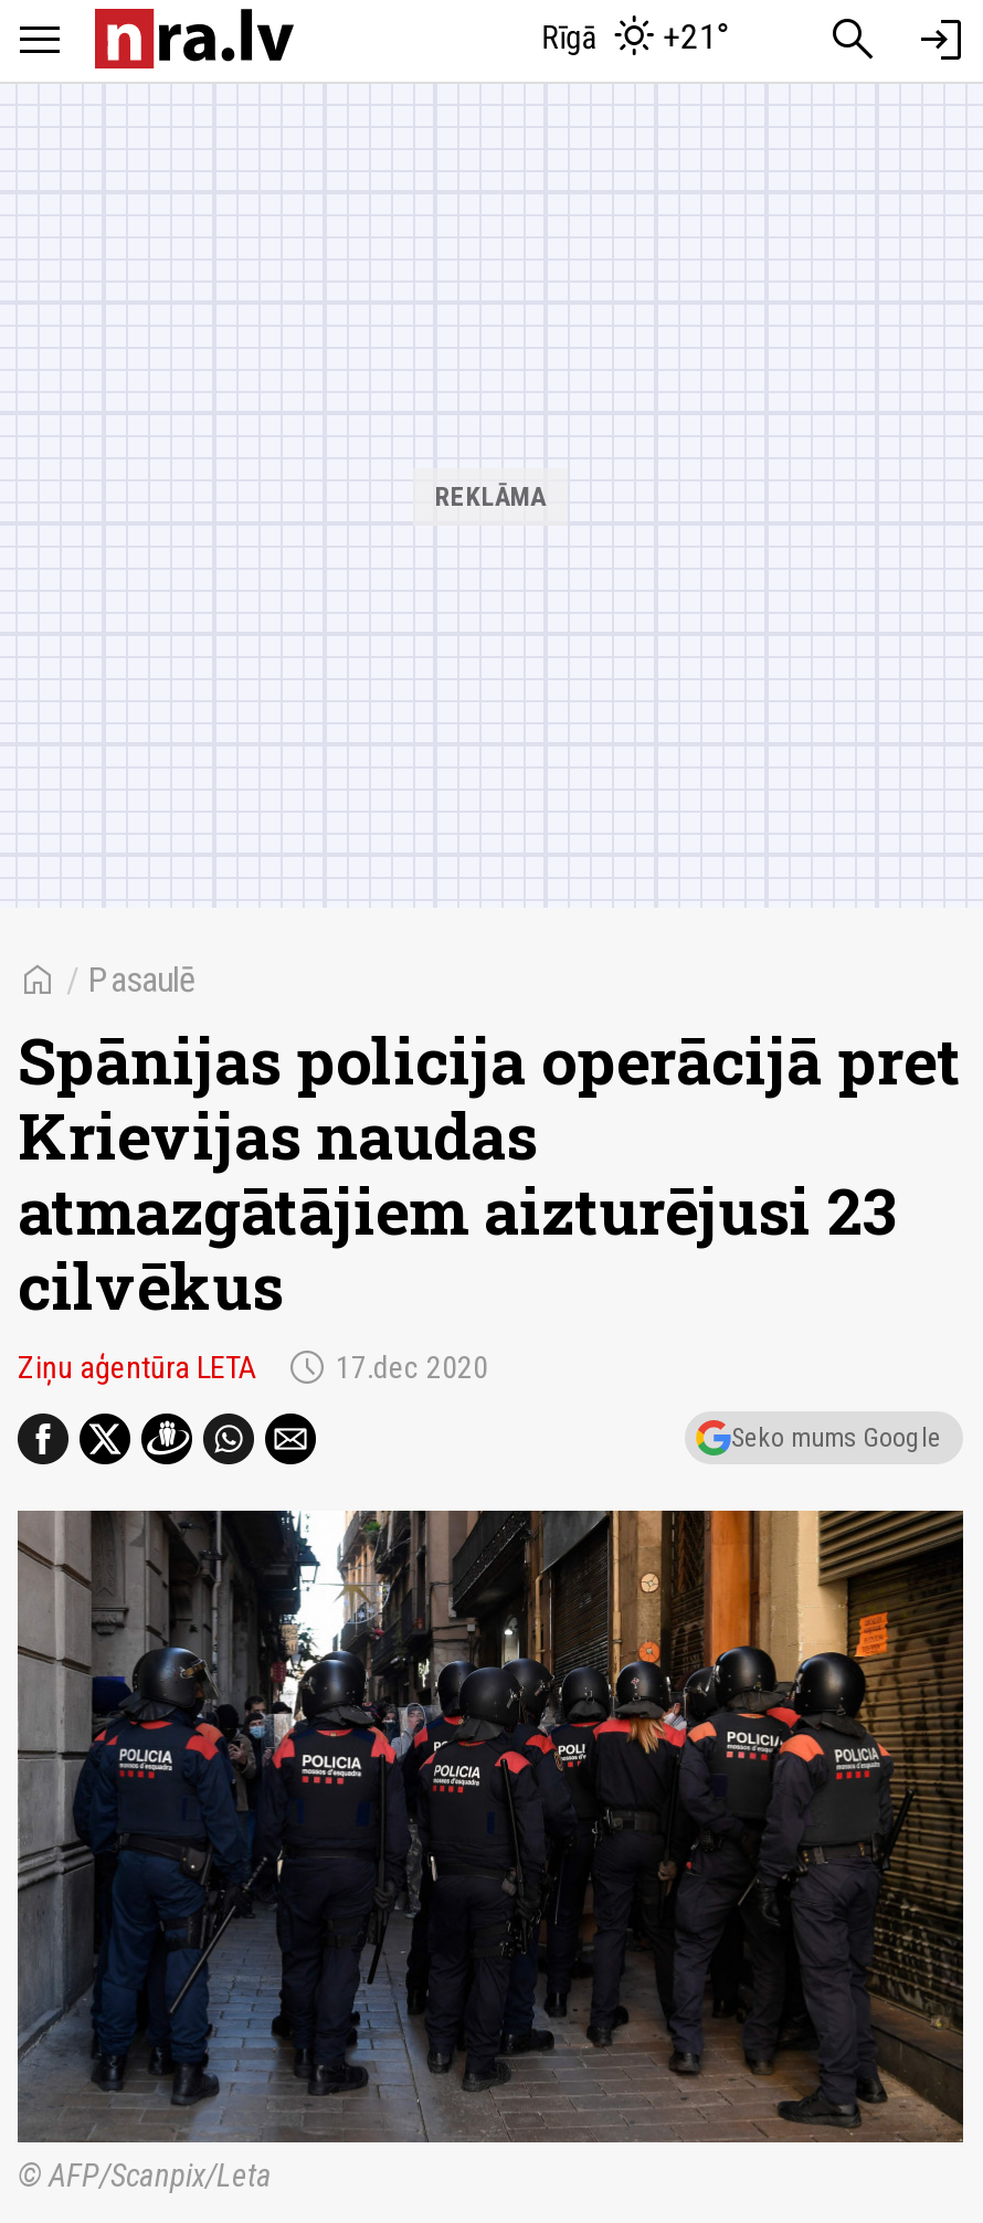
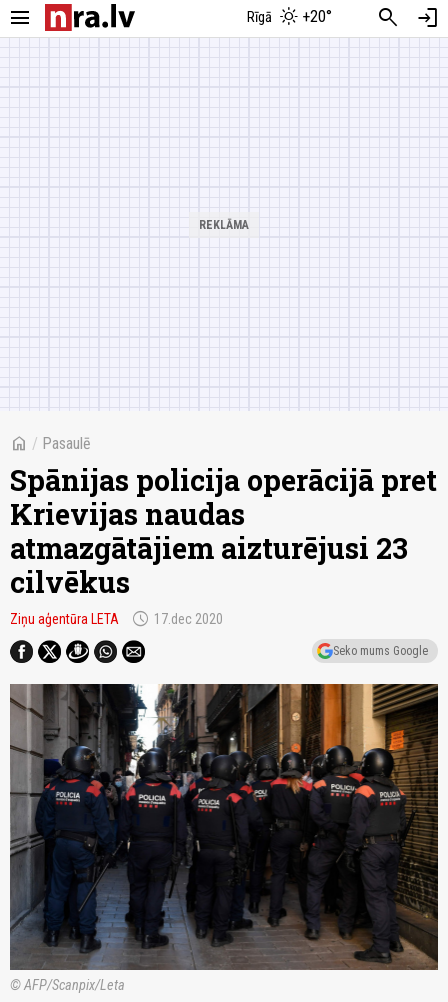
- Rīgā +21°
+ Rīgā +20°
